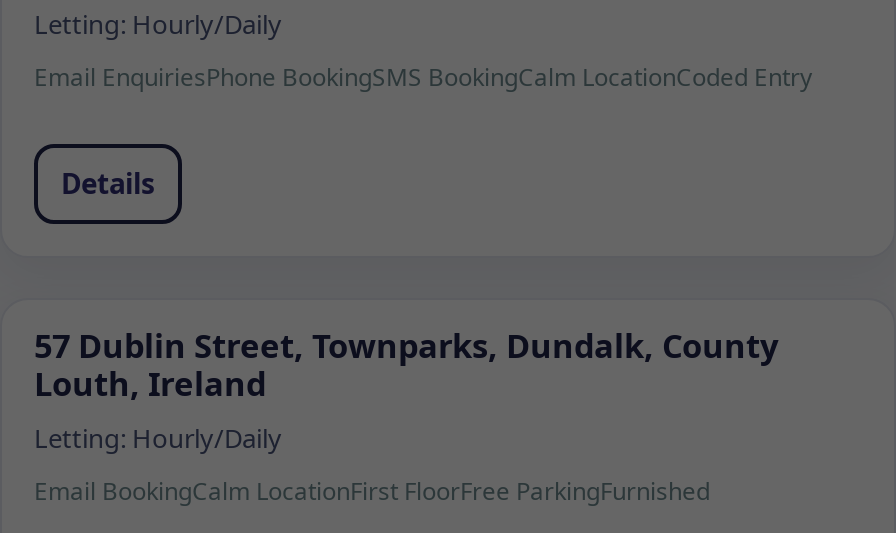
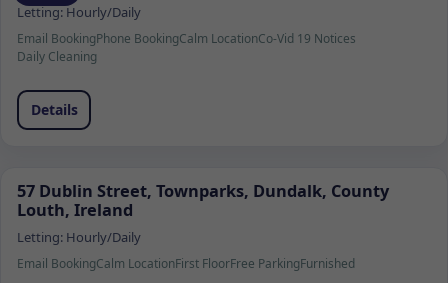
- Email EnquiriesPhone BookingSMS BookingCalm LocationCoded Entry
+ Email BookingPhone BookingCalm LocationCo-Vid 19 Notices
+ Daily Cleaning
